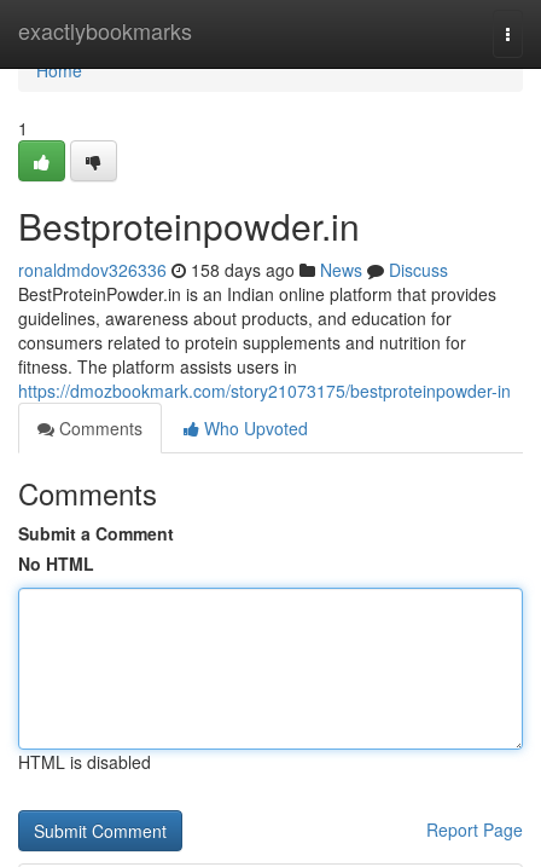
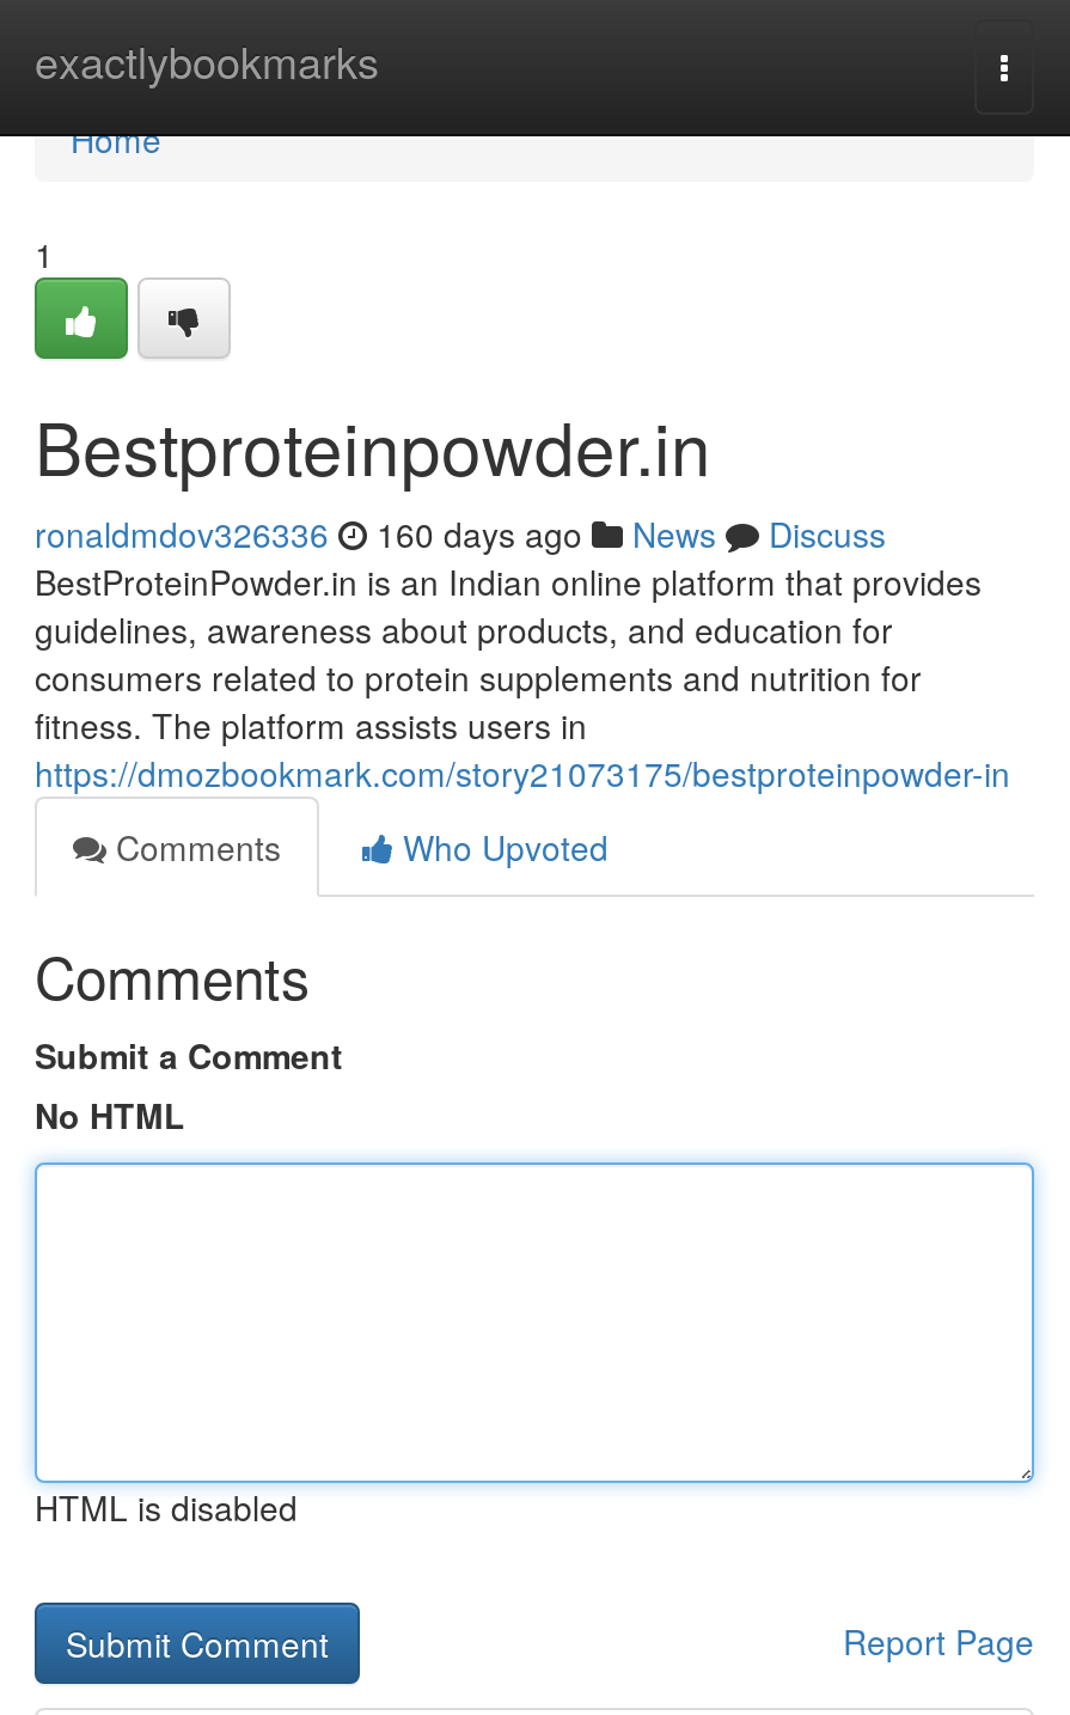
- ronaldmdov326336 158 days ago News Discuss
+ ronaldmdov326336 160 days ago News Discuss
